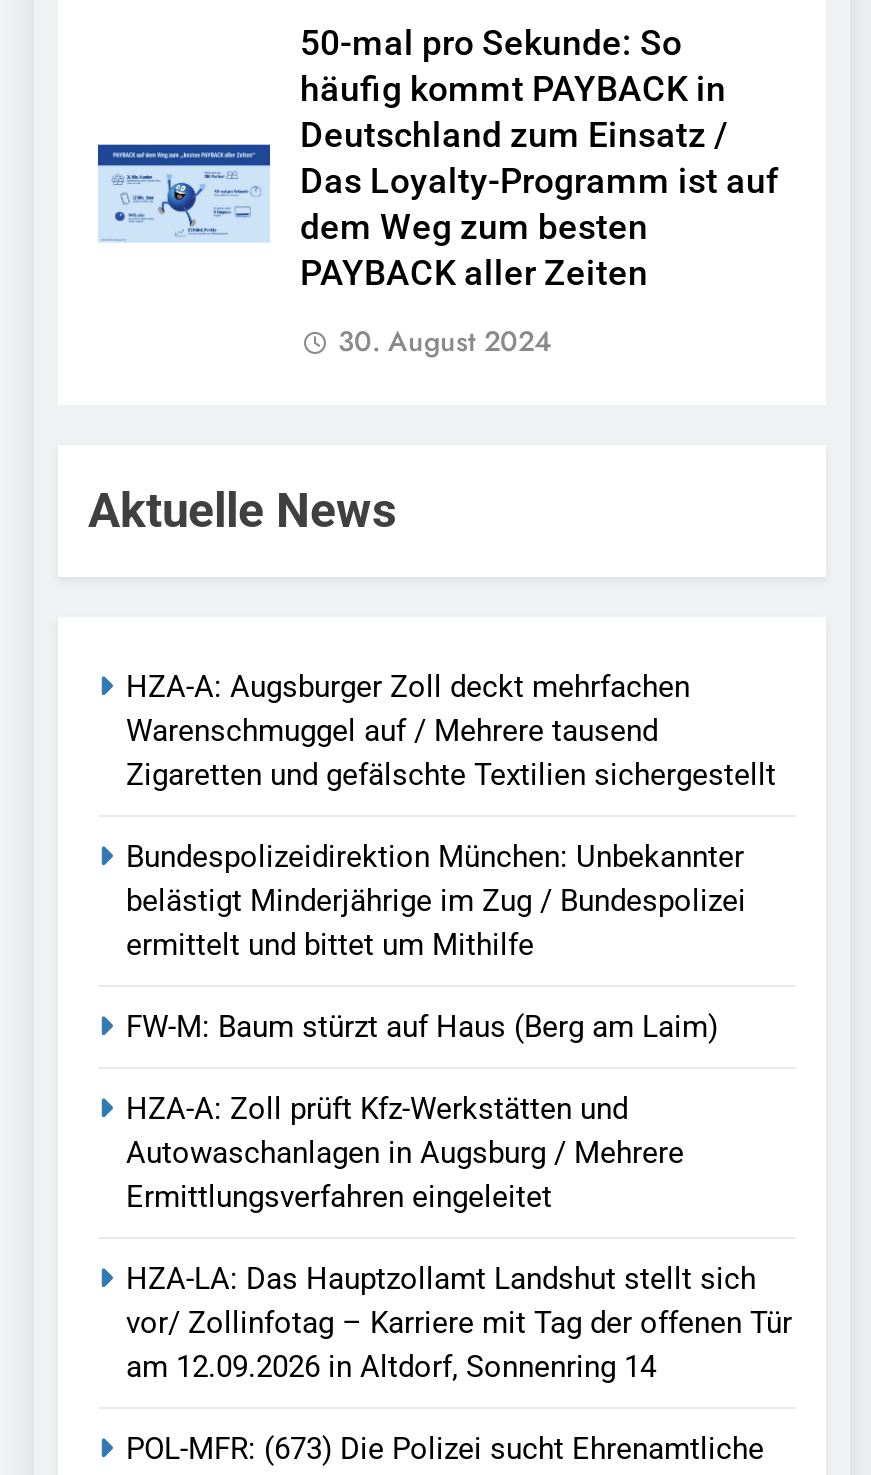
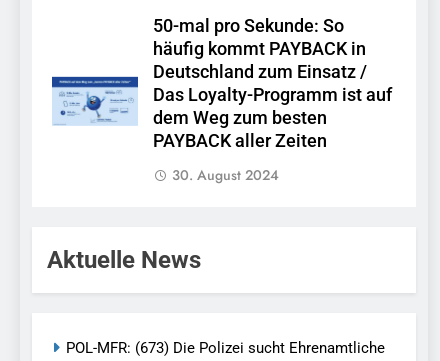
- HZA-A: Augsburger Zoll deckt mehrfachen
- Warenschmuggel auf / Mehrere tausend
- Zigaretten und gefälschte Textilien sichergestellt
- Bundespolizeidirektion München: Unbekannter
- belästigt Minderjährige im Zug / Bundespolizei
- ermittelt und bittet um Mithilfe
- FW-M: Baum stürzt auf Haus (Berg am Laim)
- HZA-A: Zoll prüft Kfz-Werkstätten und
- Autowaschanlagen in Augsburg / Mehrere
- Ermittlungsverfahren eingeleitet
- HZA-LA: Das Hauptzollamt Landshut stellt sich
- vor/ Zollinfotag – Karriere mit Tag der offenen Tür
- am 12.09.2026 in Altdorf, Sonnenring 14
